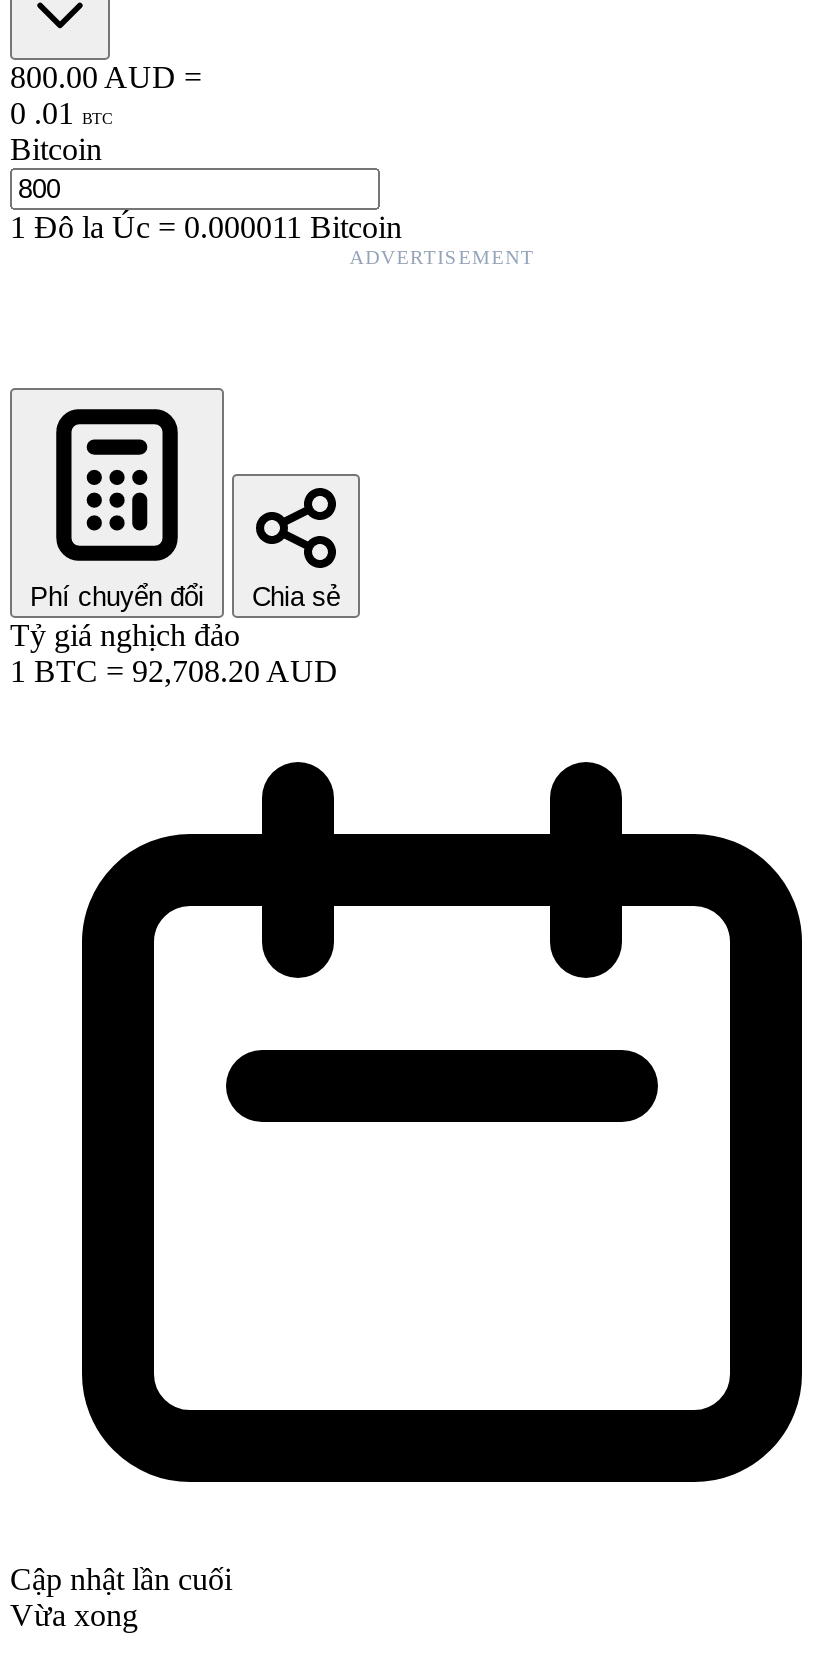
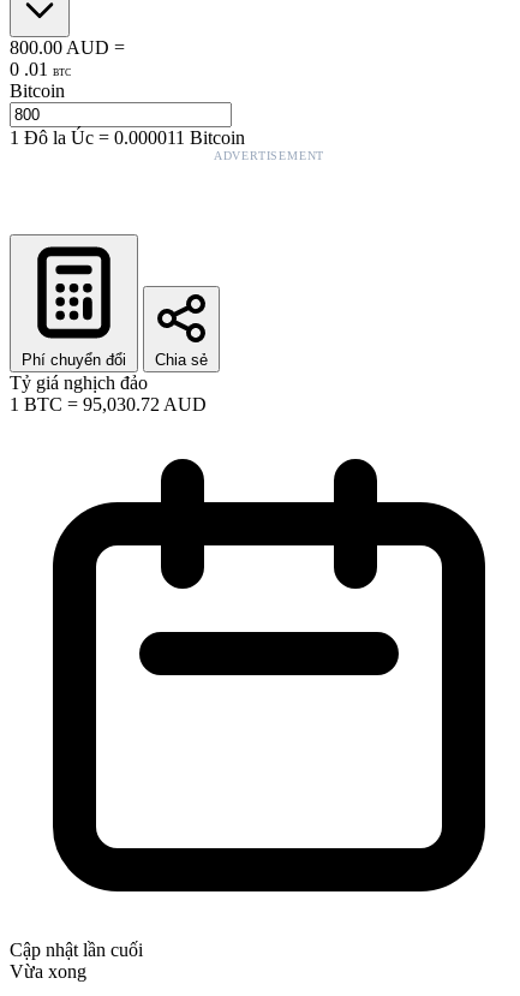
- 1 BTC =92,708.20 AUD
+ 1 BTC =95,030.72 AUD
